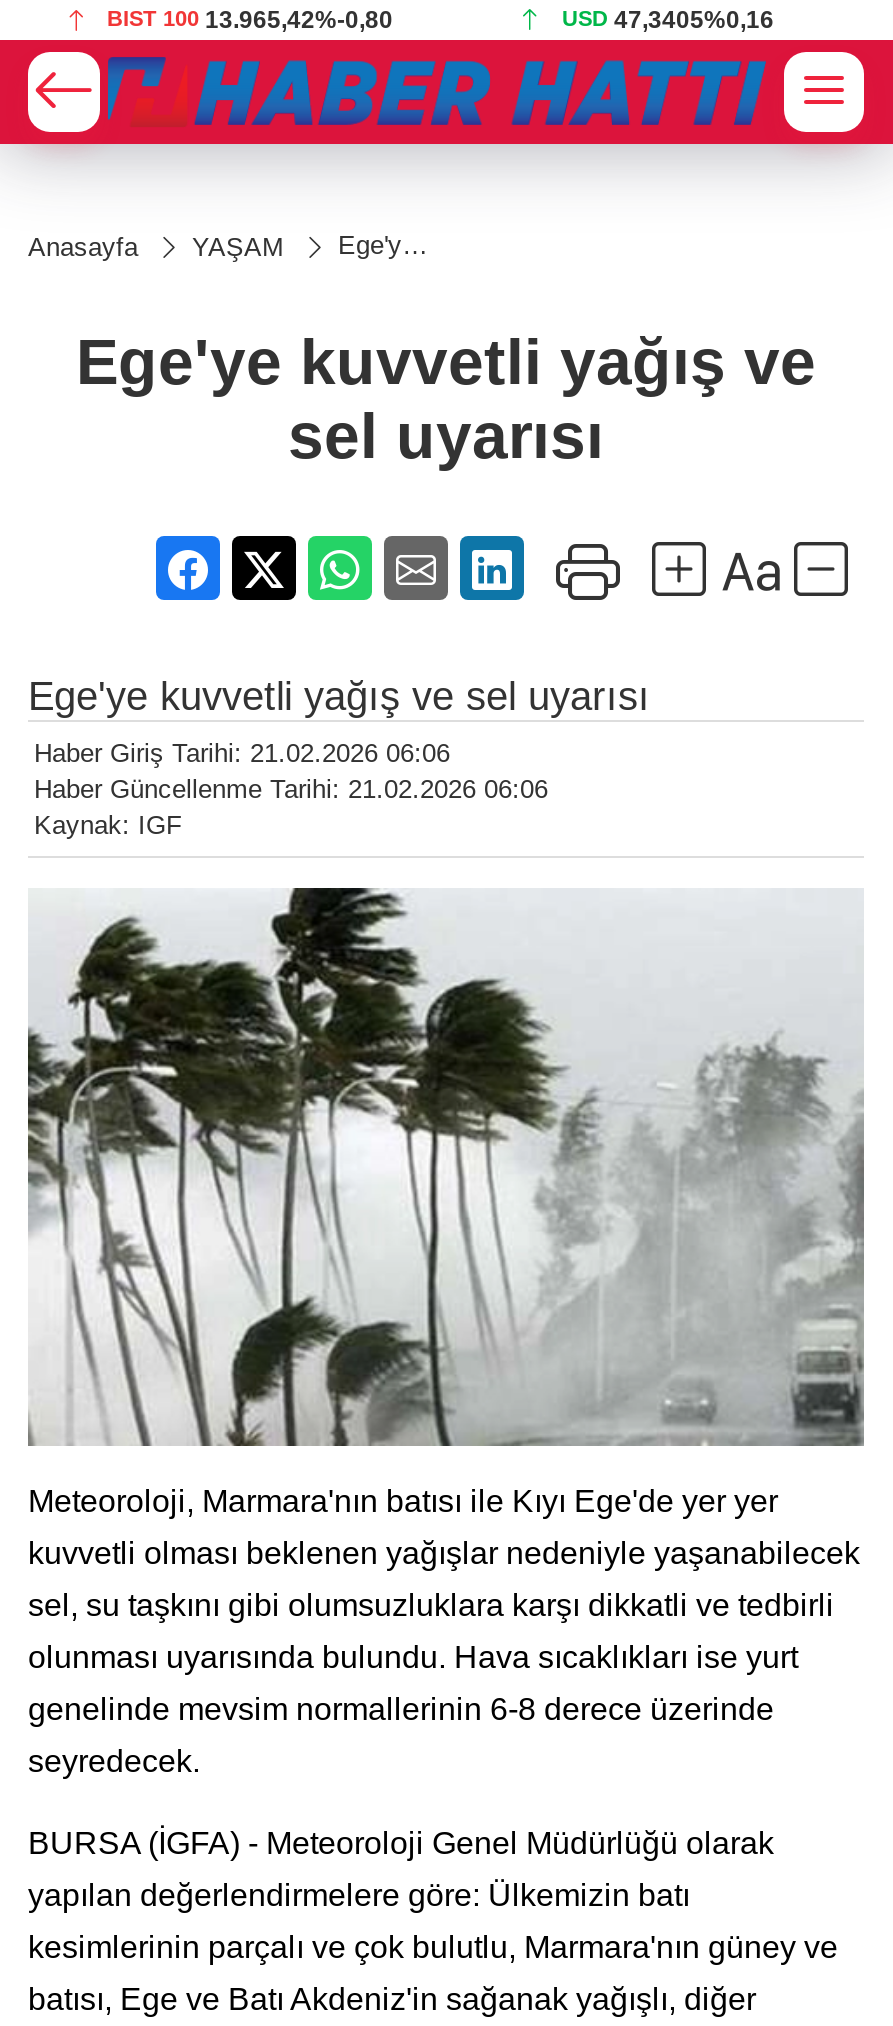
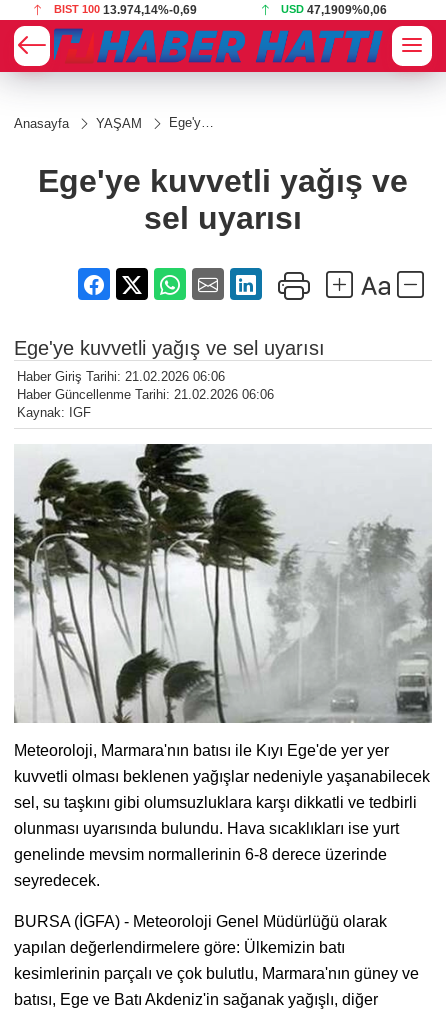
- BIST 100 13.965,42%-0,80
+ BIST 100 13.974,14%-0,69

- USD 47,3405%0,16
+ USD 47,1909%0,06
